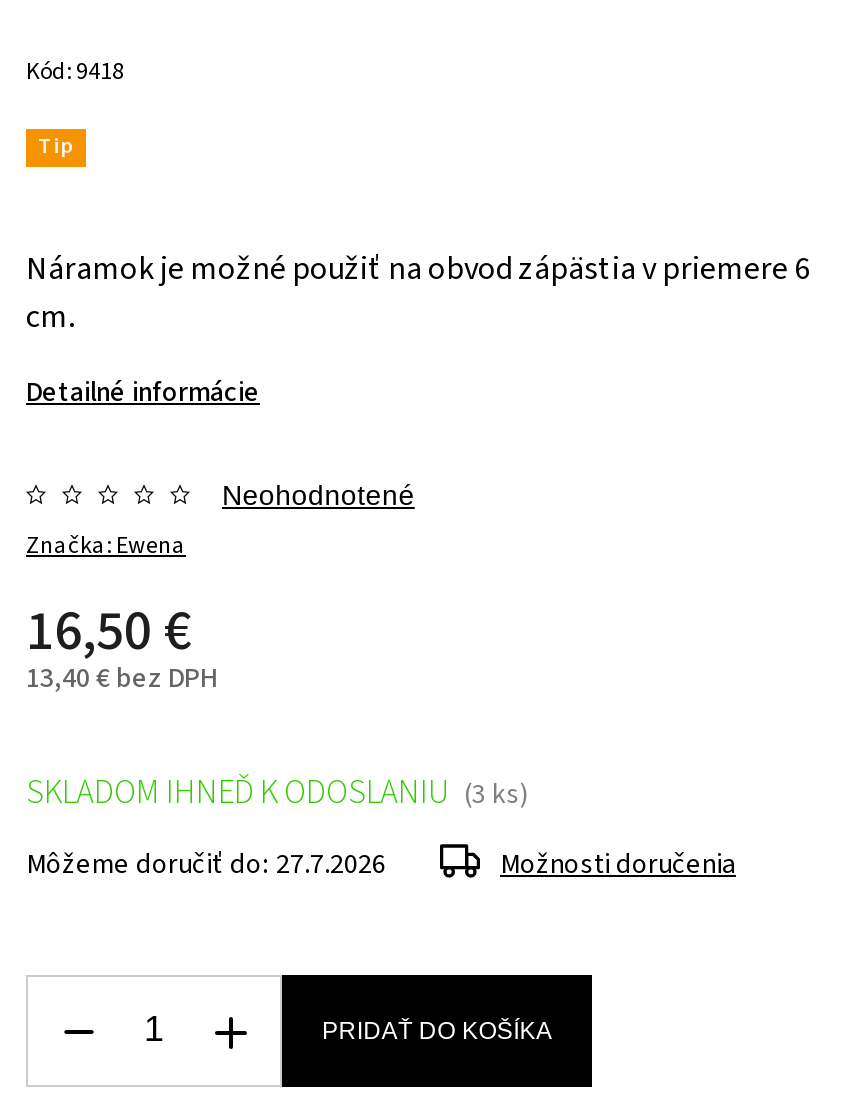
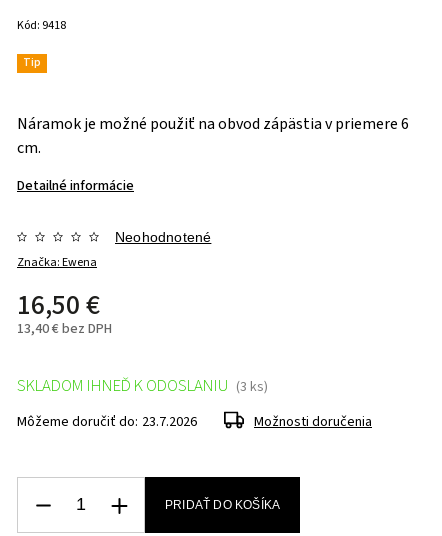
- Môžeme doručiť do: 27.7.2026
+ Môžeme doručiť do: 23.7.2026
